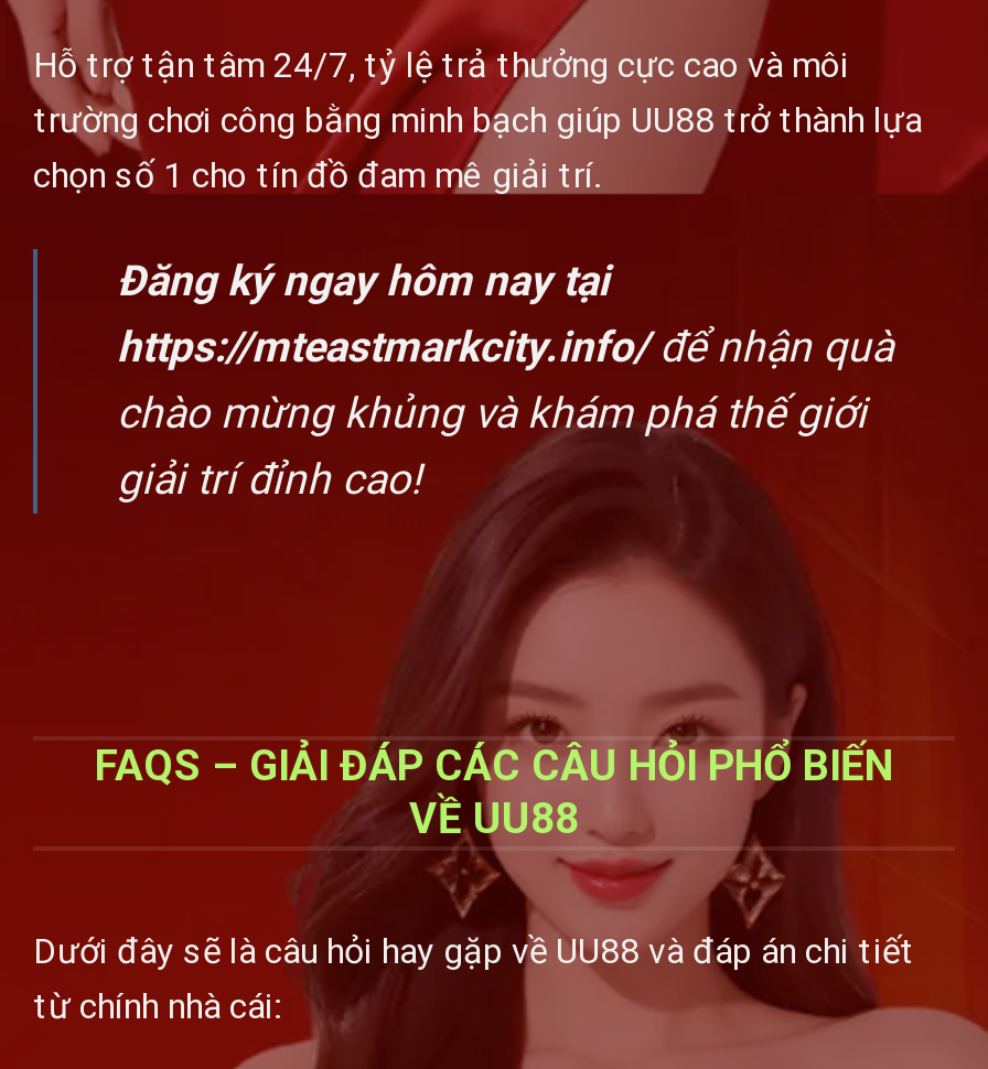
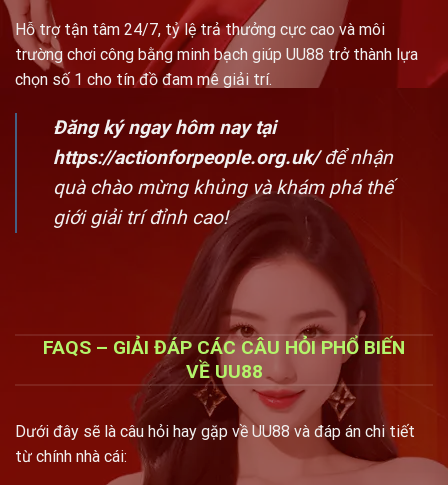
- https://mteastmarkcity.info/ để nhận quà
- chào mừng khủng và khám phá thế giới
- giải trí đỉnh cao!
+ https://actionforpeople.org.uk/ để nhận
+ quà chào mừng khủng và khám phá thế
+ giới giải trí đỉnh cao!
